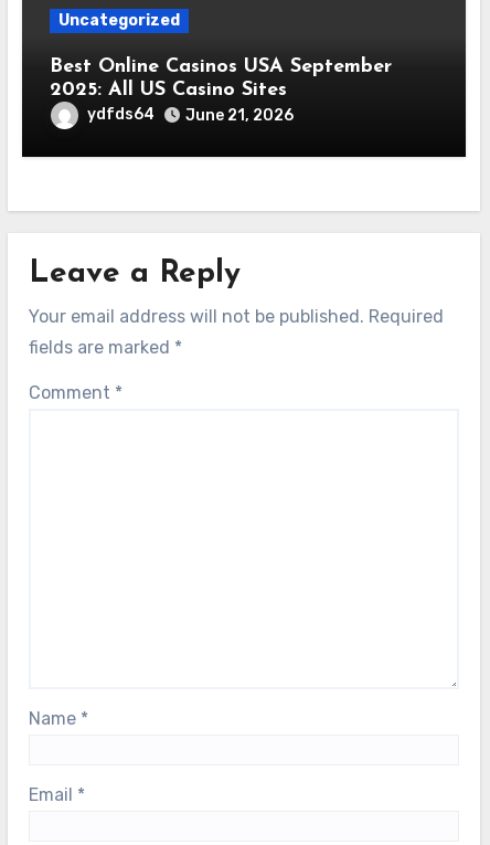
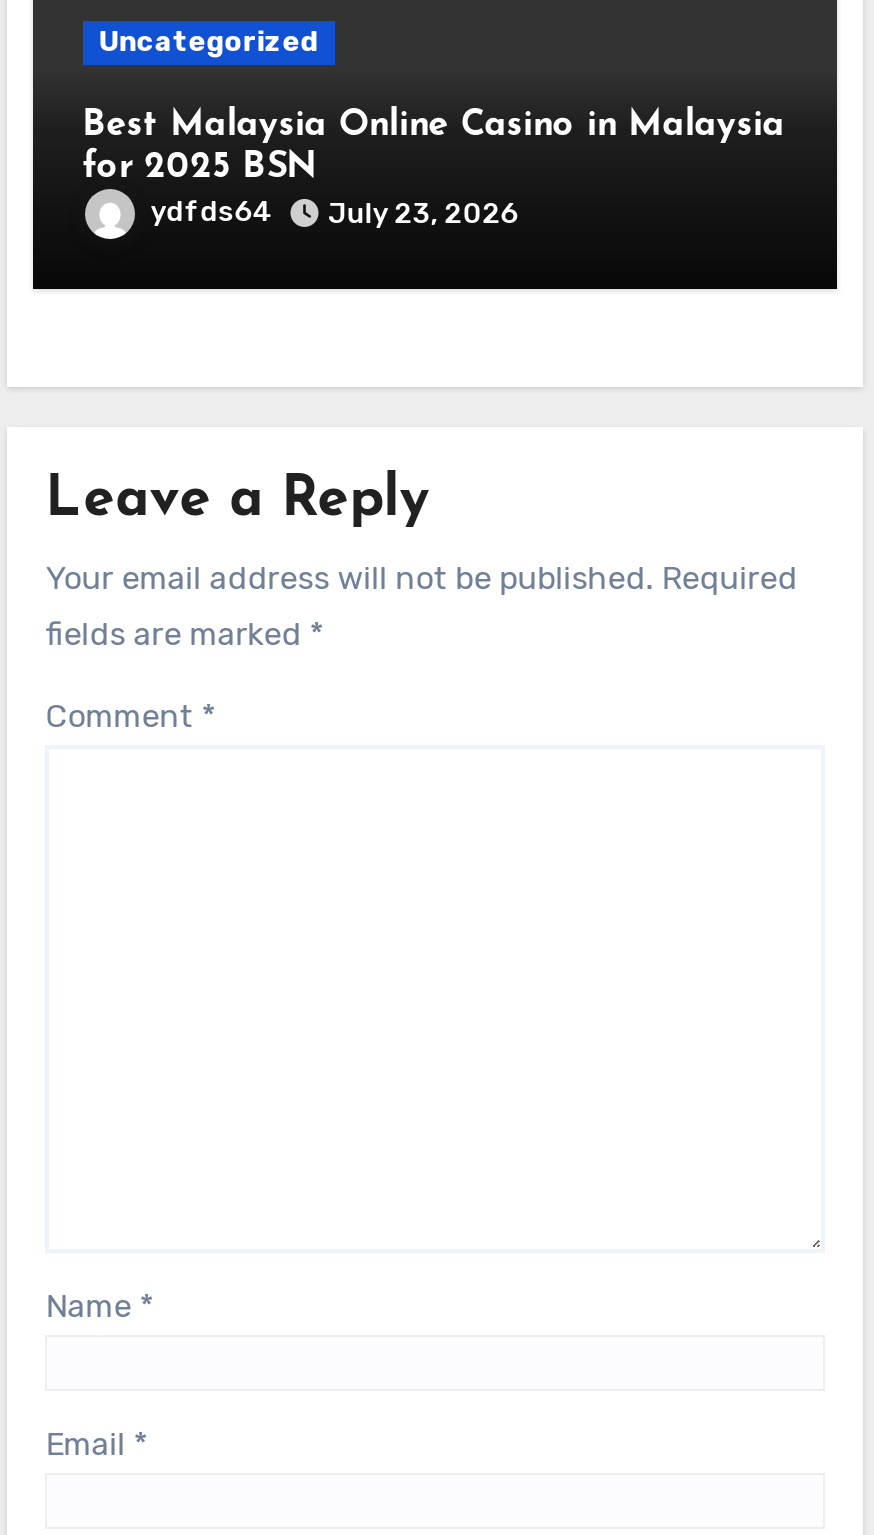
- Best Online Casinos USA September
- 2025: All US Casino Sites
+ Best Malaysia Online Casino in Malaysia
+ for 2025 BSN

- ydfds64 June 21, 2026
+ ydfds64 July 23, 2026
